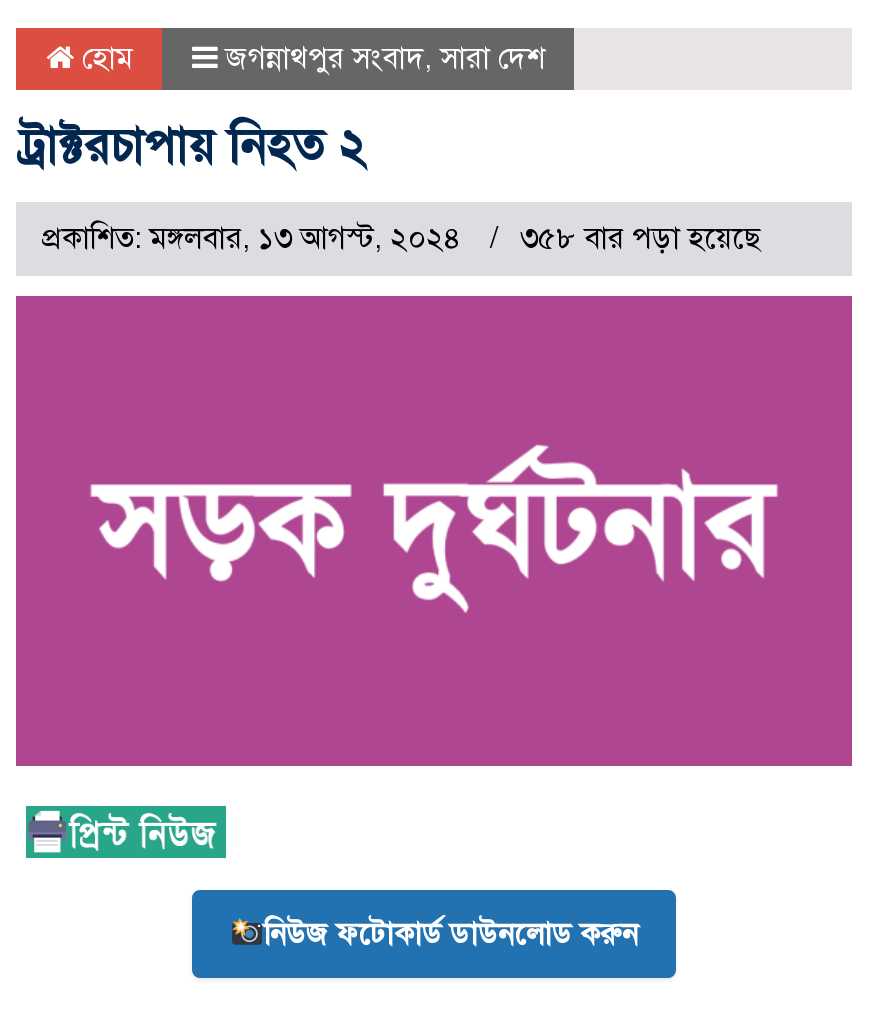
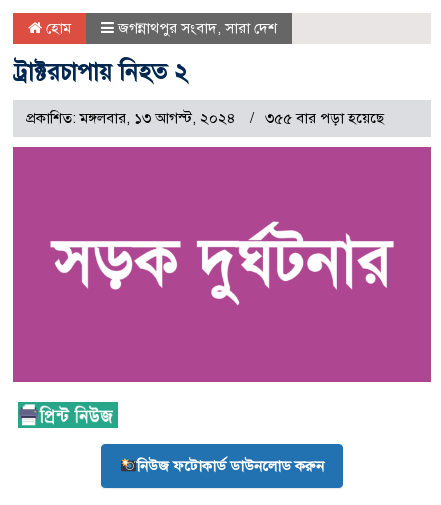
- প্রকাশিত: মঙ্গলবার, ১৩ আগস্ট, ২০২৪ ৩৫৮ বার পড়া হয়েছে
+ প্রকাশিত: মঙ্গলবার, ১৩ আগস্ট, ২০২৪ ৩৫৫ বার পড়া হয়েছে
